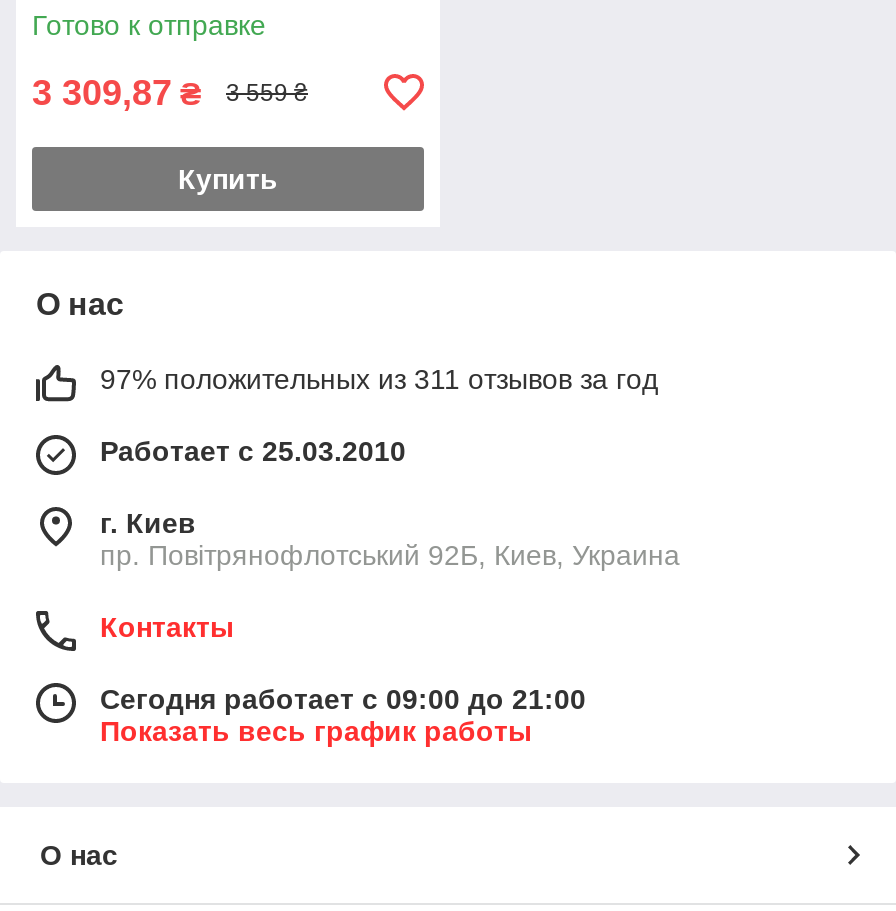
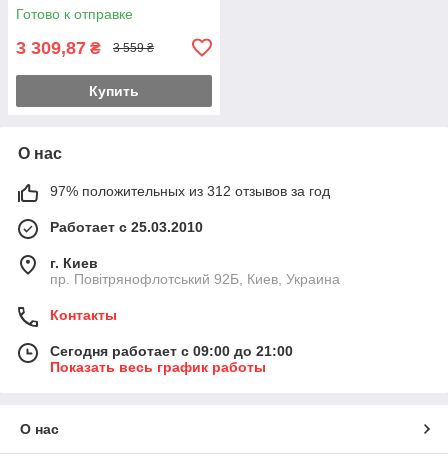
- 97% положительных из 311 отзывов за год
+ 97% положительных из 312 отзывов за год
